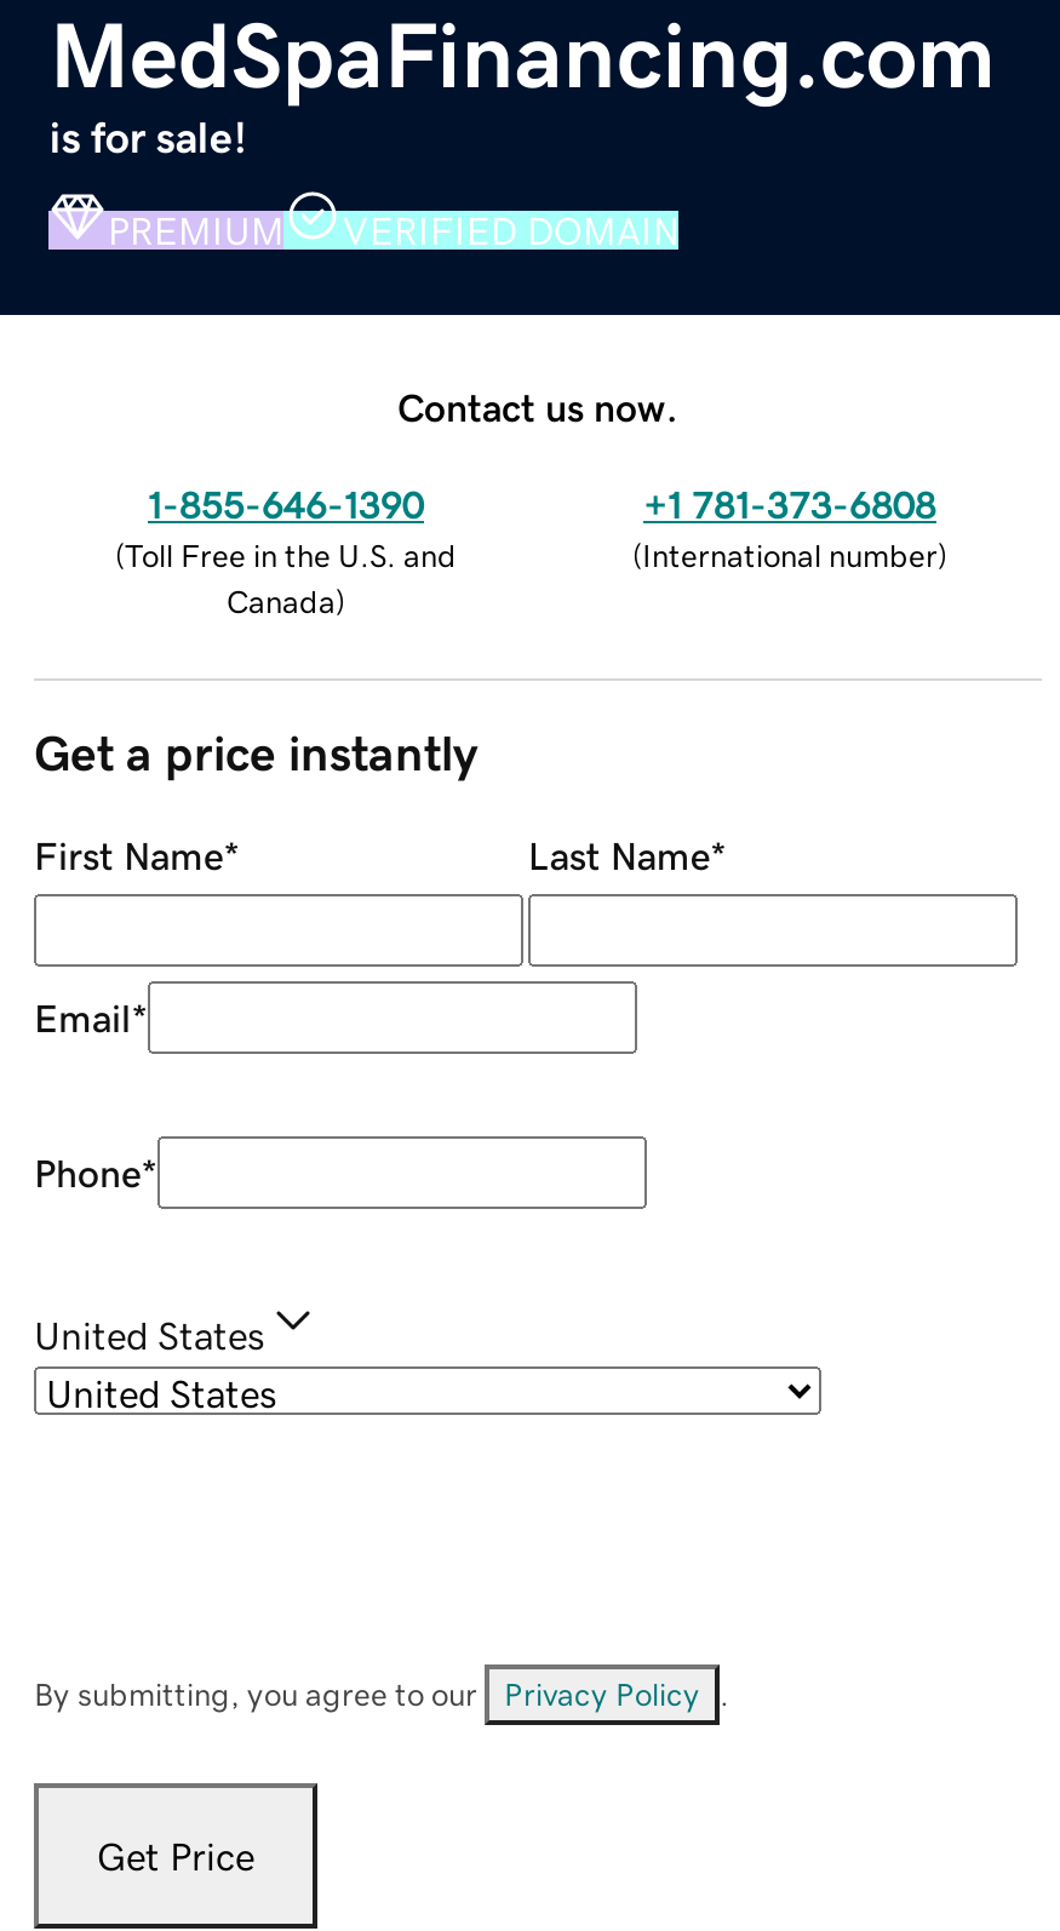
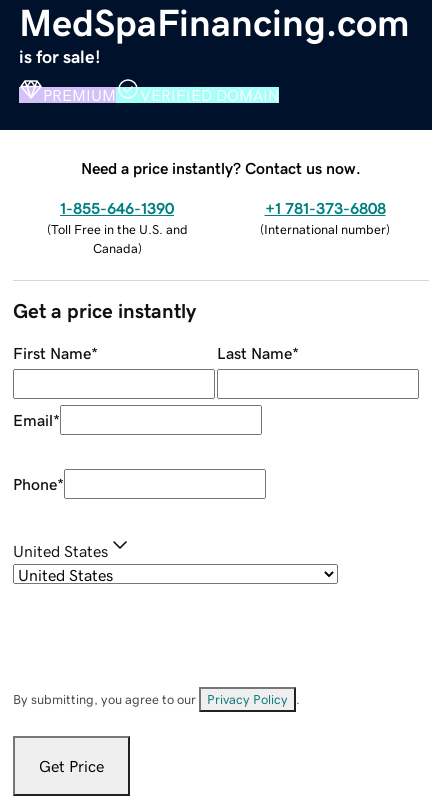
- Contact us now.
+ Need a price instantly? Contact us now.
